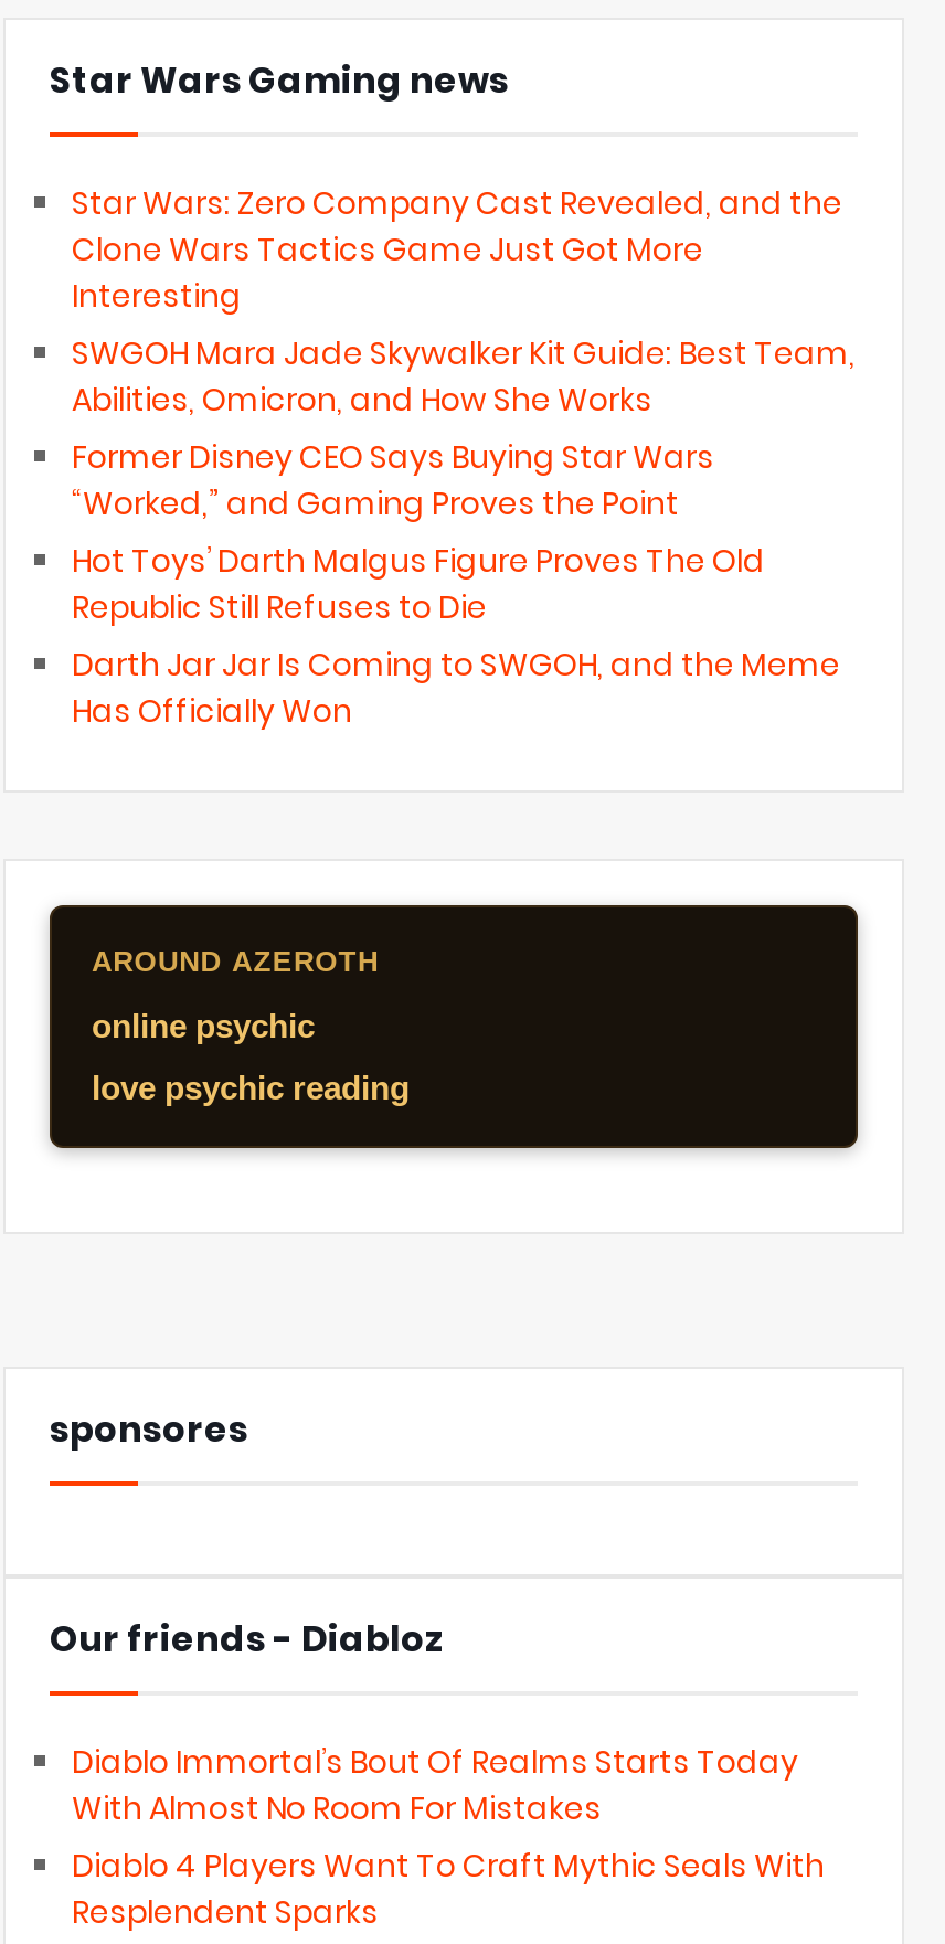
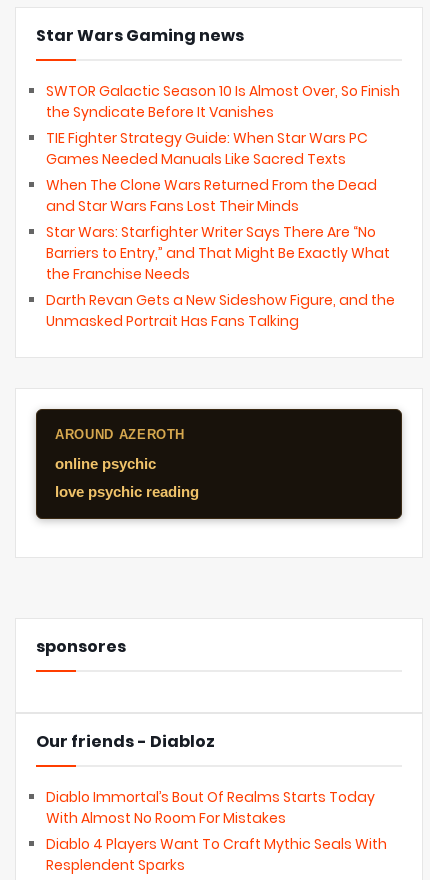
- Star Wars: Zero Company Cast Revealed, and the
- Clone Wars Tactics Game Just Got More
- Interesting
- SWGOH Mara Jade Skywalker Kit Guide: Best Team,
- Abilities, Omicron, and How She Works
- Former Disney CEO Says Buying Star Wars
- “Worked,” and Gaming Proves the Point
- Hot Toys’ Darth Malgus Figure Proves The Old
- Republic Still Refuses to Die
- Darth Jar Jar Is Coming to SWGOH, and the Meme
- Has Officially Won
+ SWTOR Galactic Season 10 Is Almost Over, So Finish
+ the Syndicate Before It Vanishes
+ TIE Fighter Strategy Guide: When Star Wars PC
+ Games Needed Manuals Like Sacred Texts
+ When The Clone Wars Returned From the Dead
+ and Star Wars Fans Lost Their Minds
+ Star Wars: Starfighter Writer Says There Are “No
+ Barriers to Entry,” and That Might Be Exactly What
+ the Franchise Needs
+ Darth Revan Gets a New Sideshow Figure, and the
+ Unmasked Portrait Has Fans Talking
